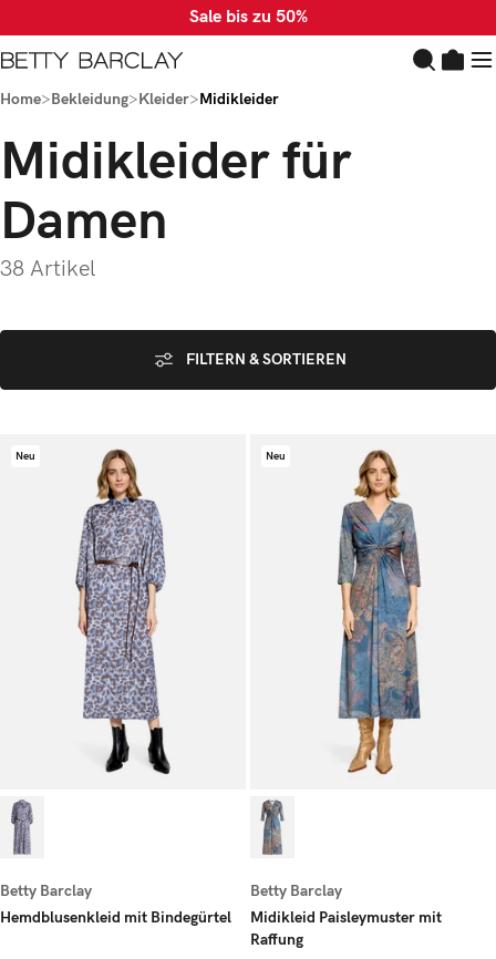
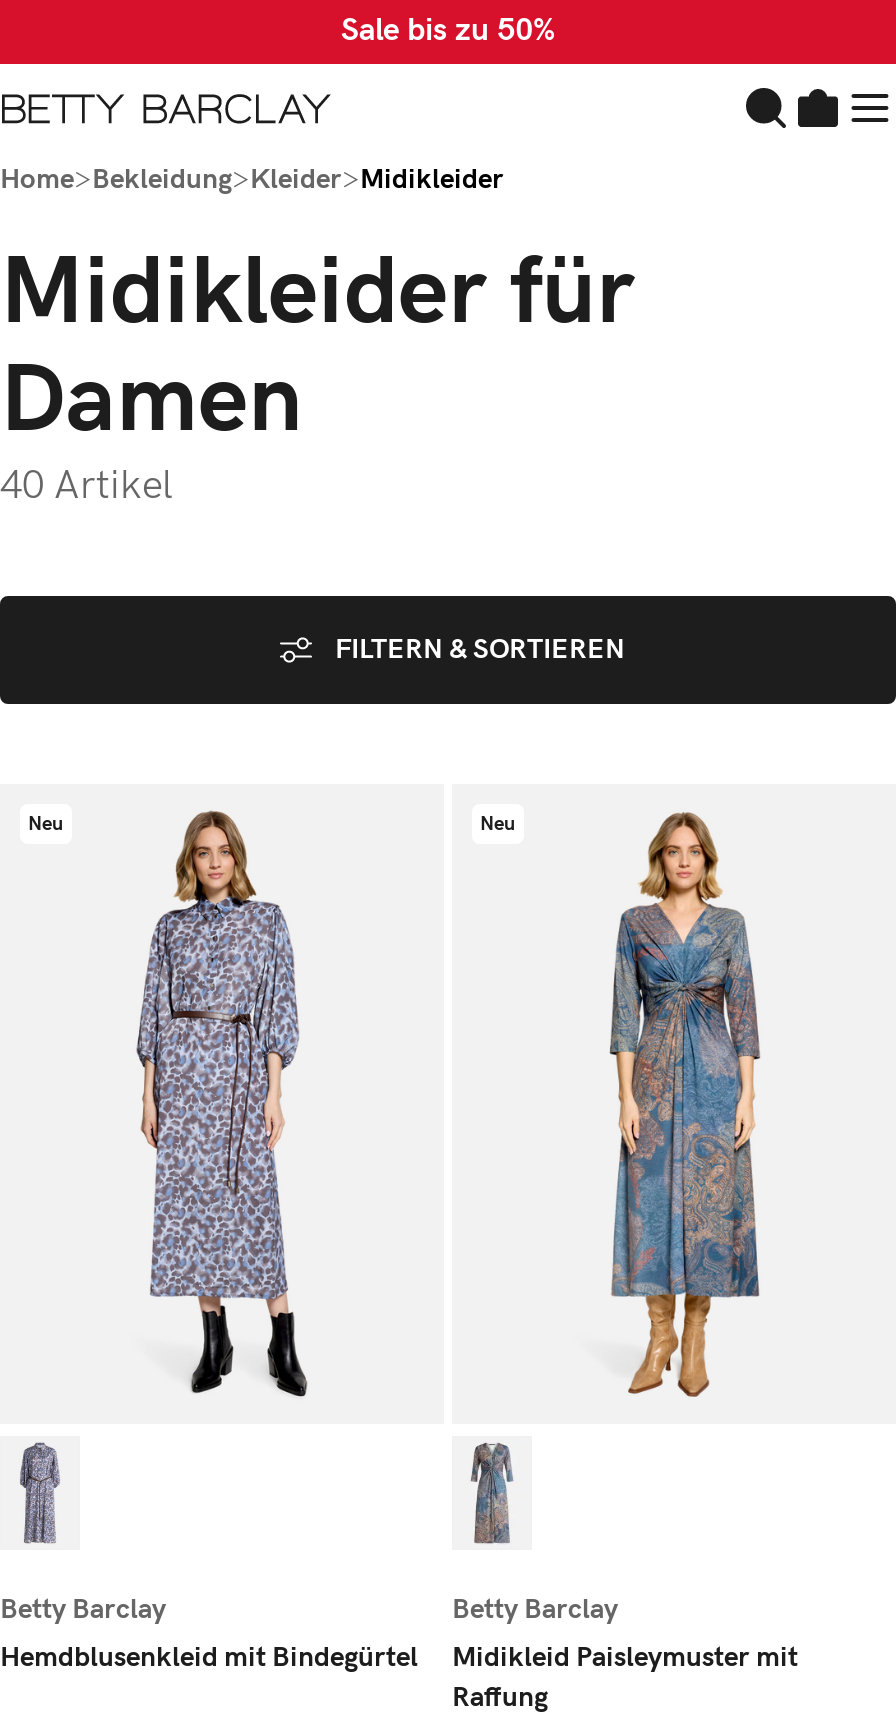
- 38 Artikel
+ 40 Artikel
